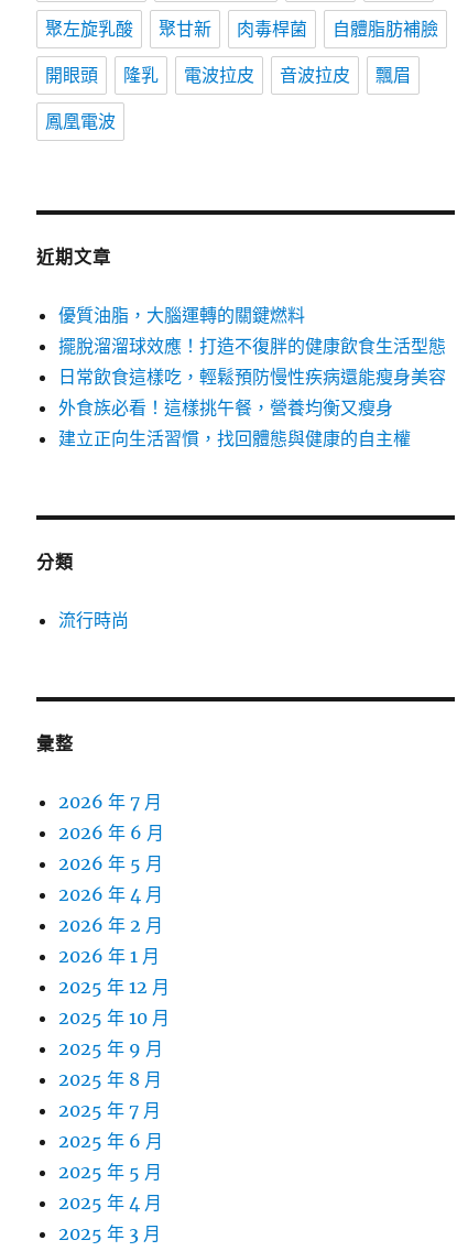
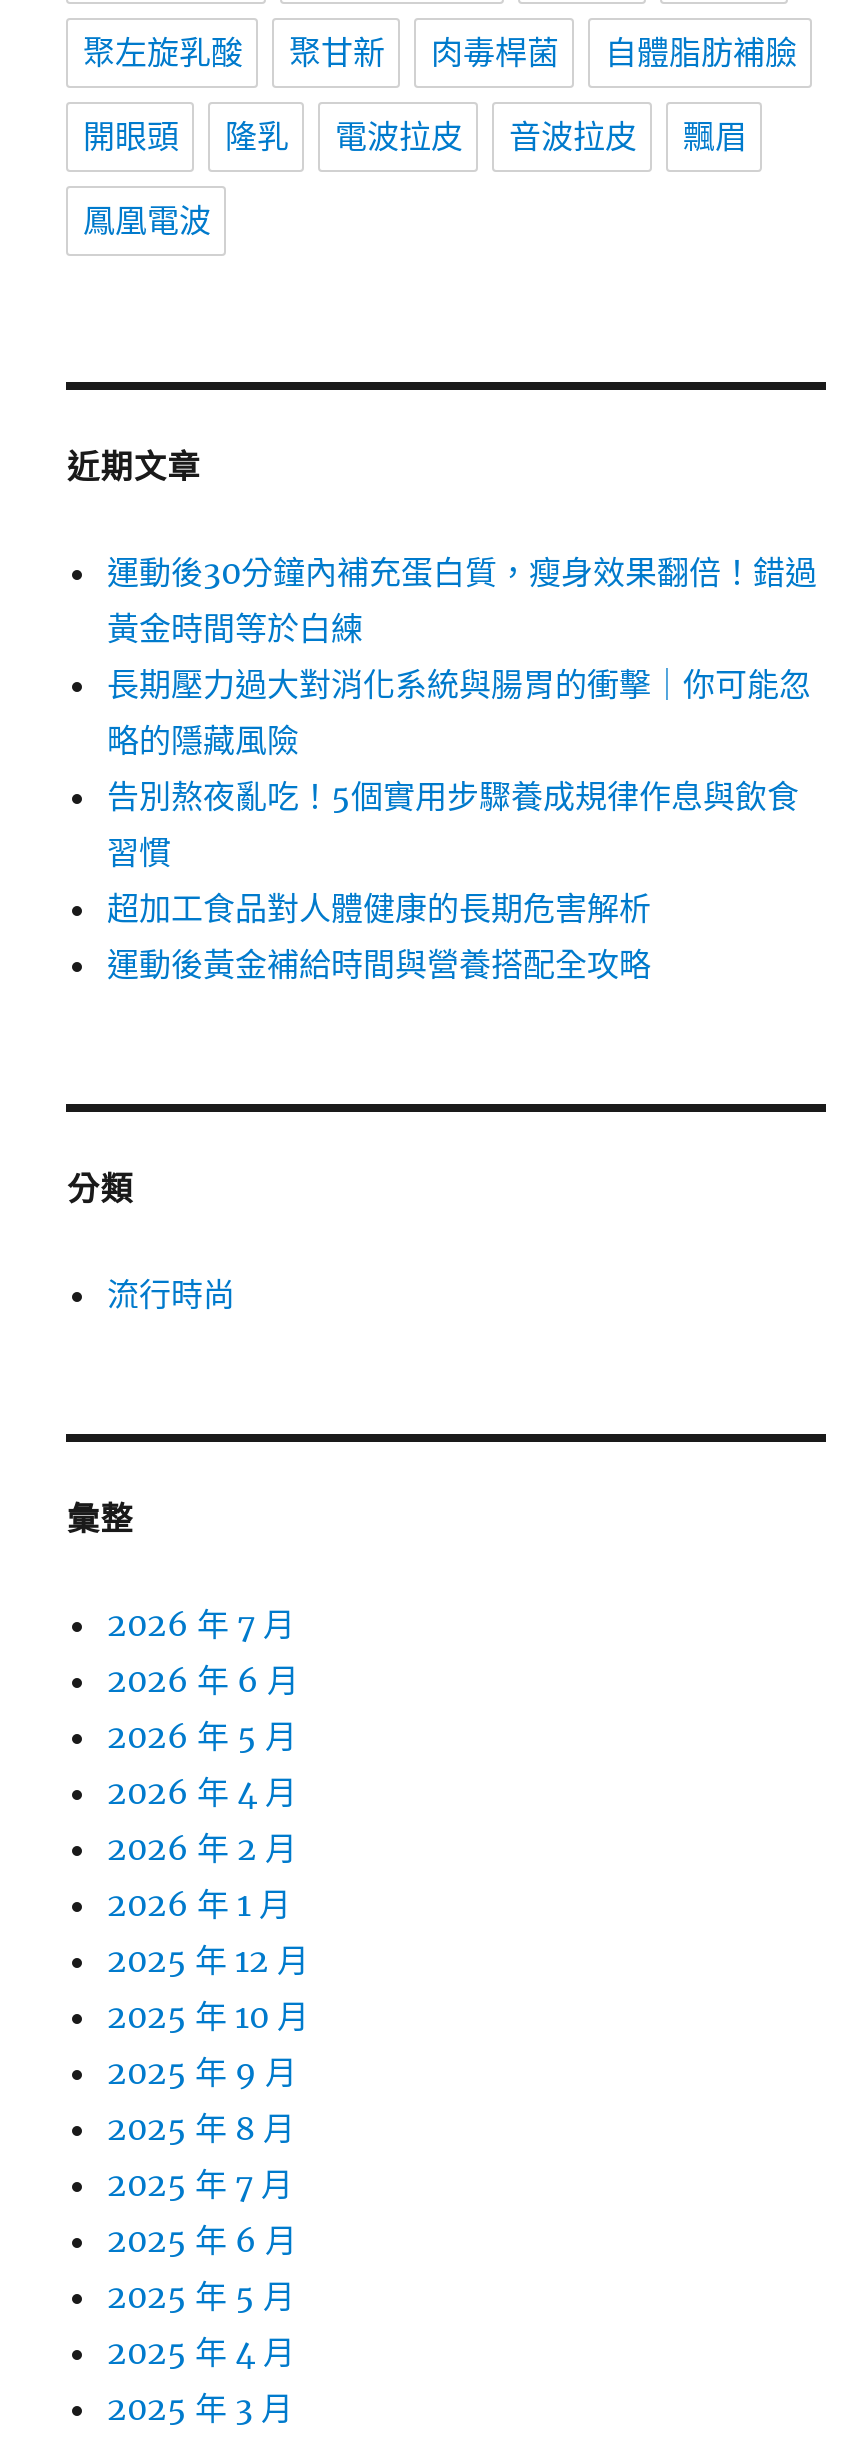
- 優質油脂，大腦運轉的關鍵燃料
- 擺脫溜溜球效應！打造不復胖的健康飲食生活型態
- 日常飲食這樣吃，輕鬆預防慢性疾病還能瘦身美容
- 外食族必看！這樣挑午餐，營養均衡又瘦身
- 建立正向生活習慣，找回體態與健康的自主權
+ 運動後30分鐘內補充蛋白質，瘦身效果翻倍！錯過
+ 黃金時間等於白練
+ 長期壓力過大對消化系統與腸胃的衝擊｜你可能忽
+ 略的隱藏風險
+ 告別熬夜亂吃！5個實用步驟養成規律作息與飲食
+ 習慣
+ 超加工食品對人體健康的長期危害解析
+ 運動後黃金補給時間與營養搭配全攻略
